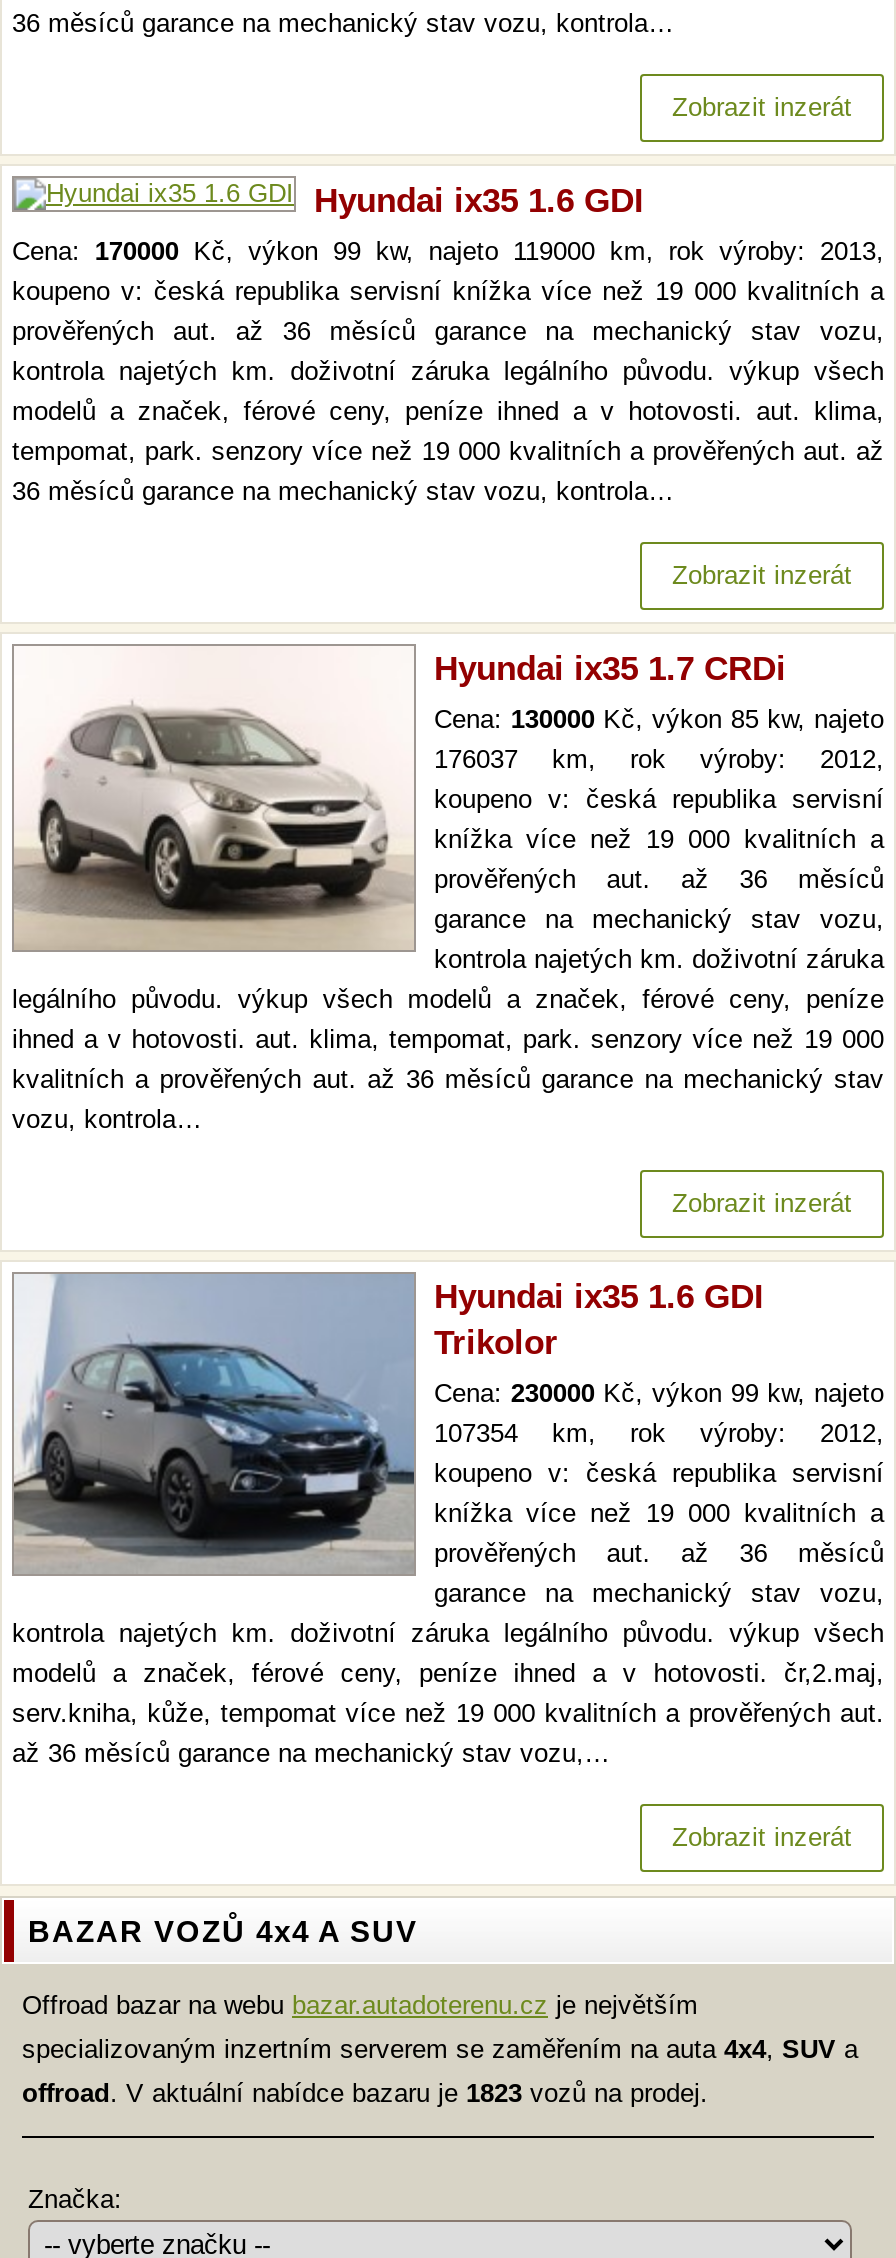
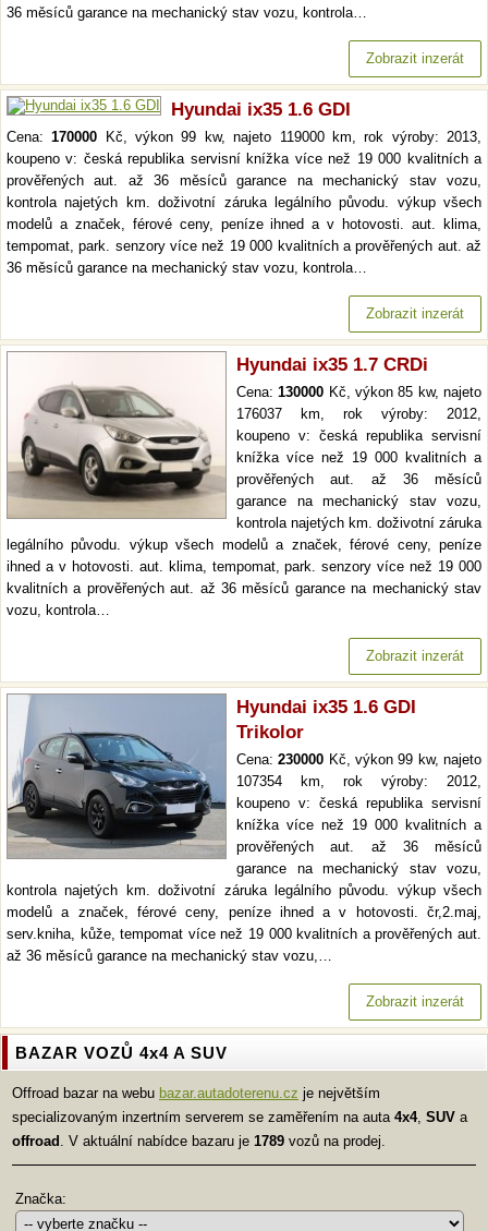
- offroad. V aktuální nabídce bazaru je 1823 vozů na prodej.
+ offroad. V aktuální nabídce bazaru je 1789 vozů na prodej.
